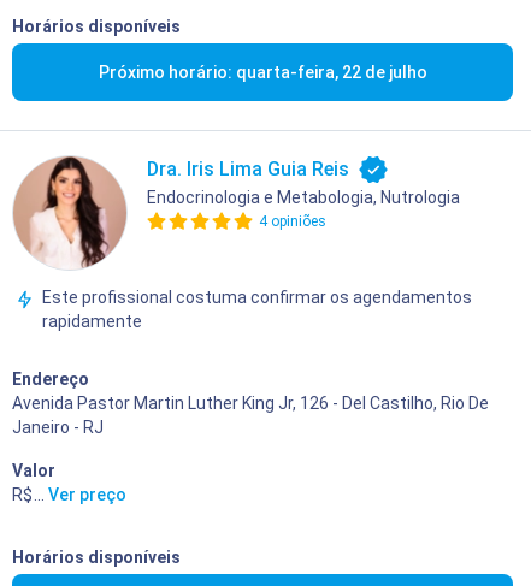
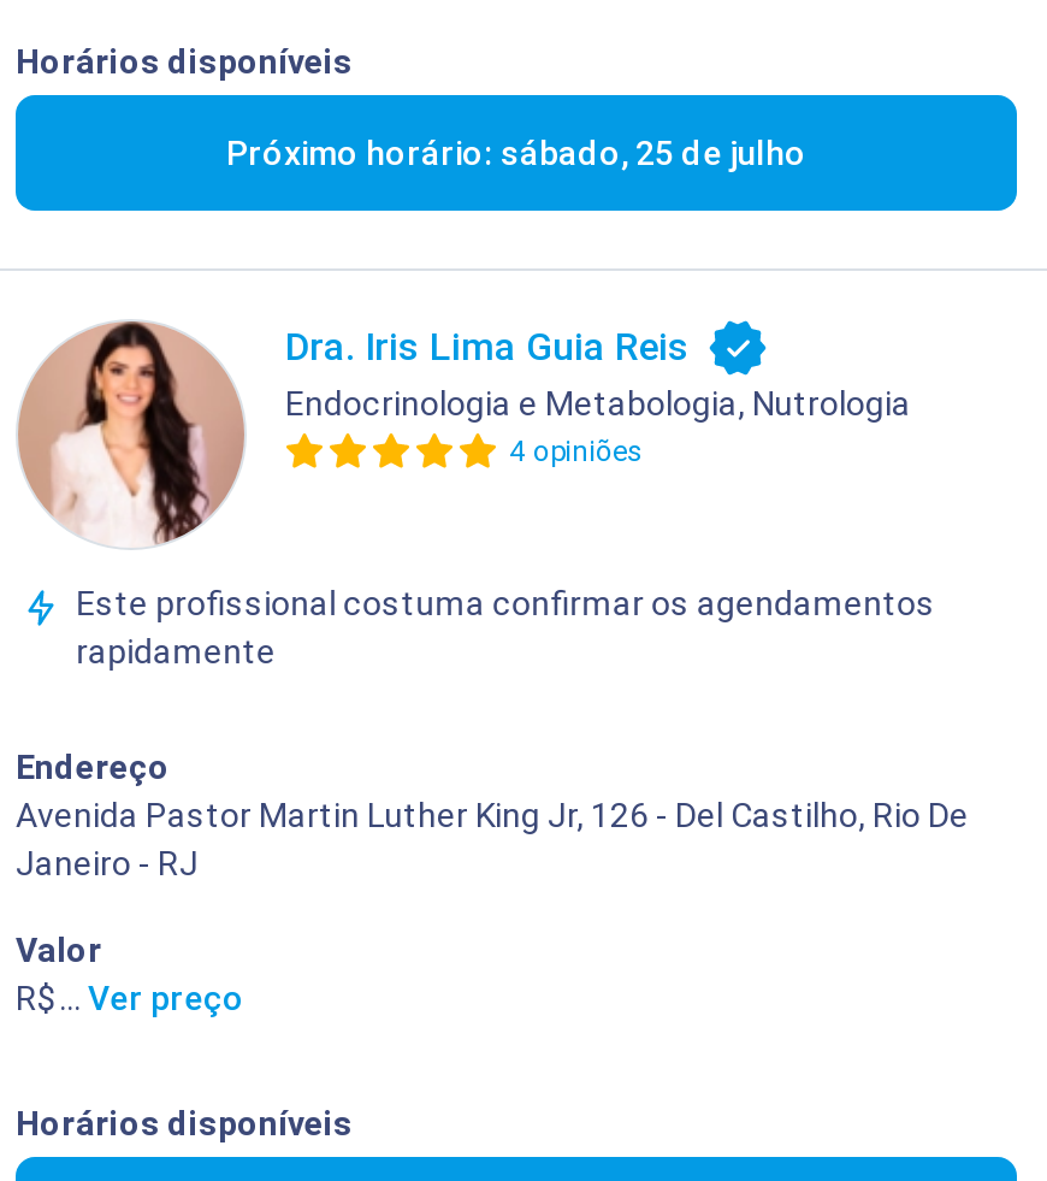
- Próximo horário: quarta-feira, 22 de julho
+ Próximo horário: sábado, 25 de julho
